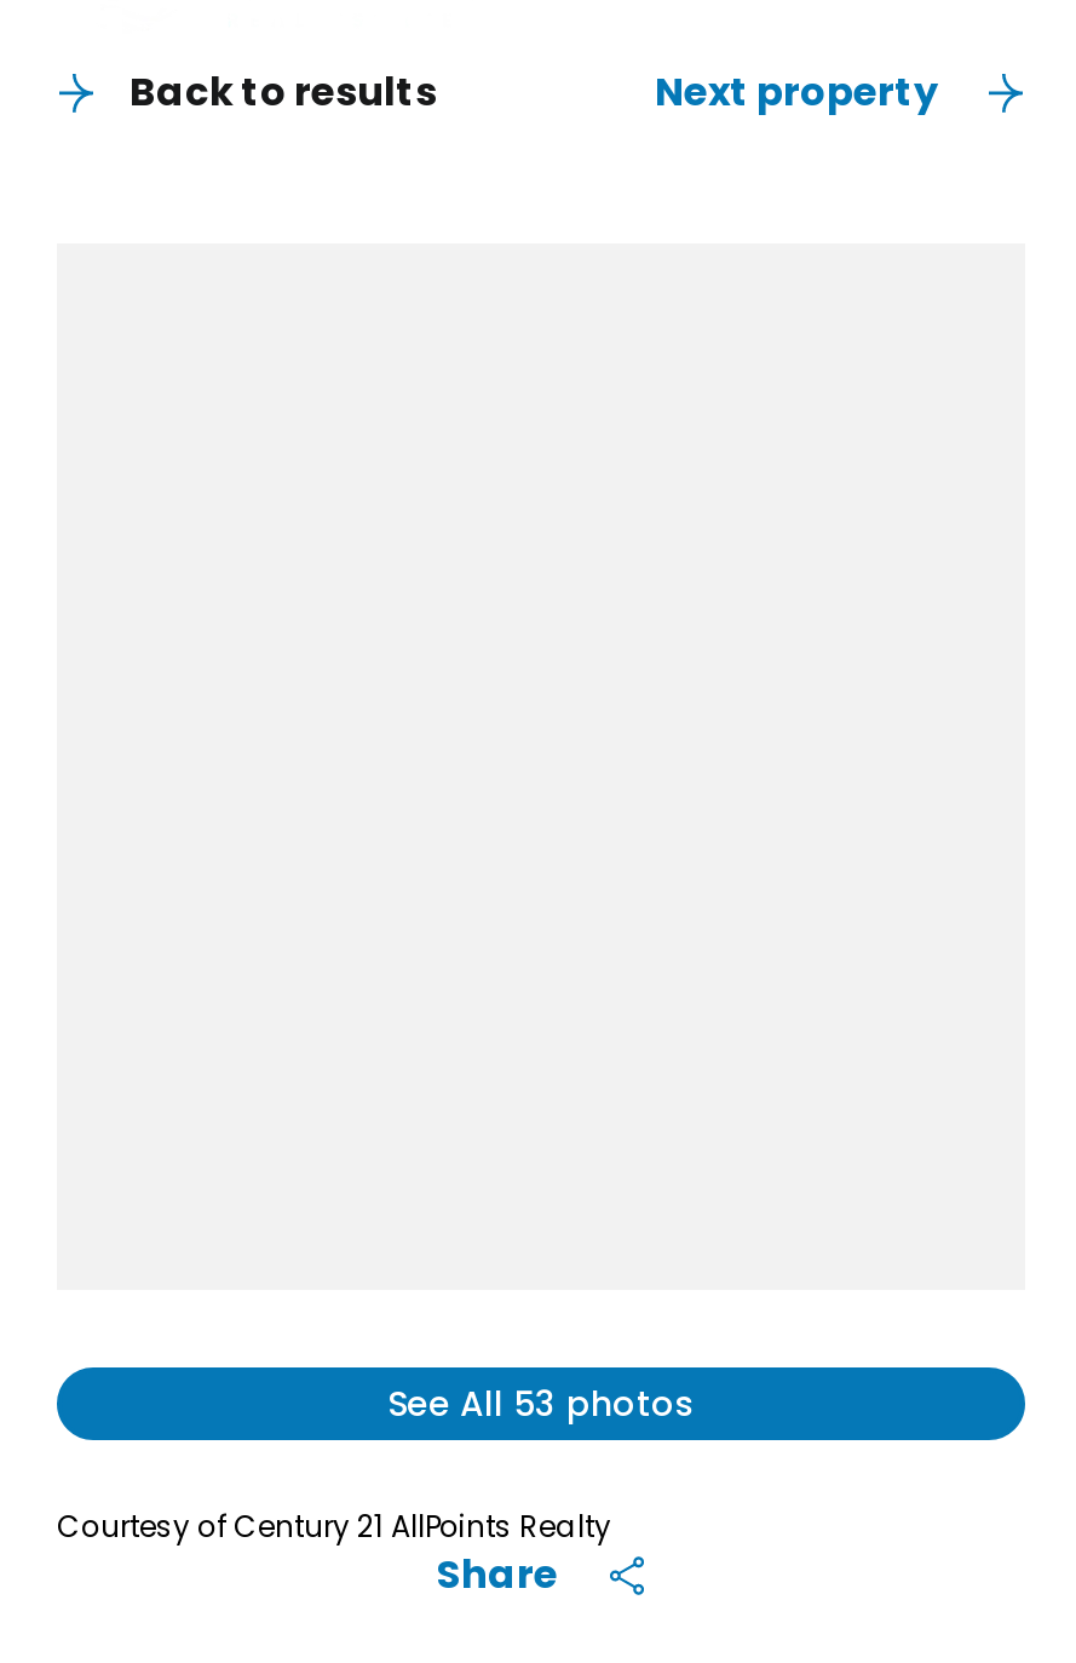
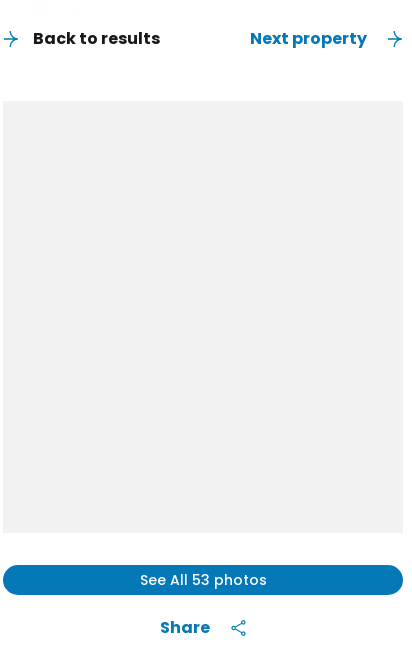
- Courtesy of Century 21 AllPoints Realty
